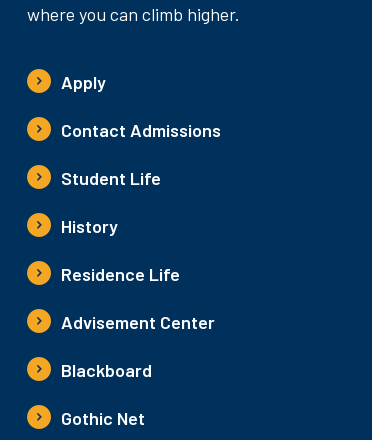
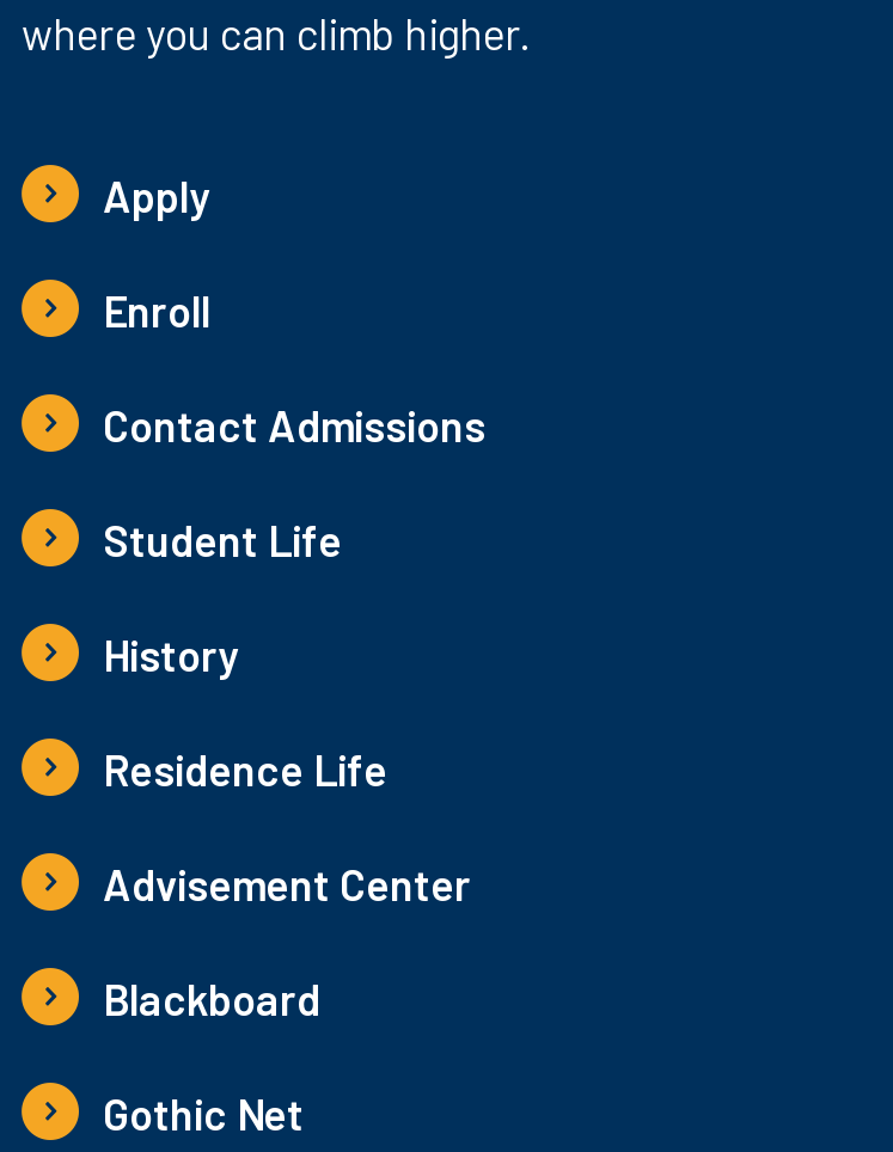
+ Enroll
